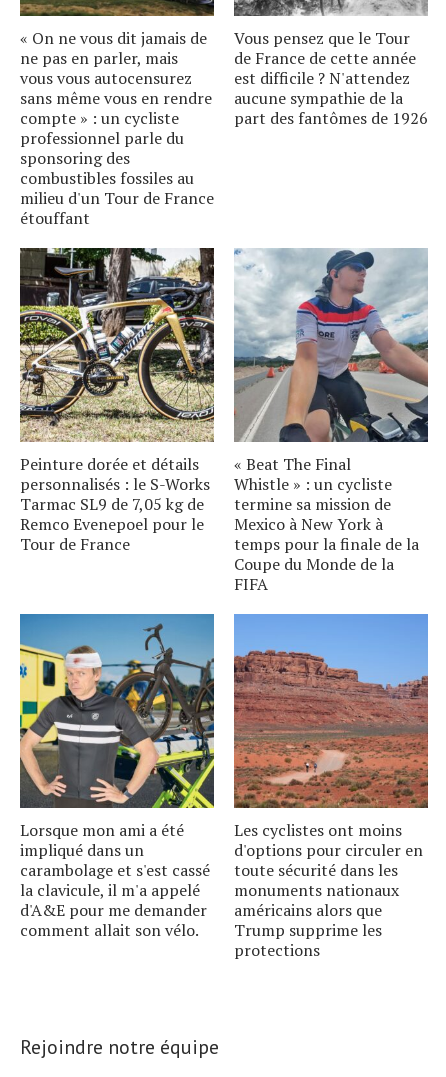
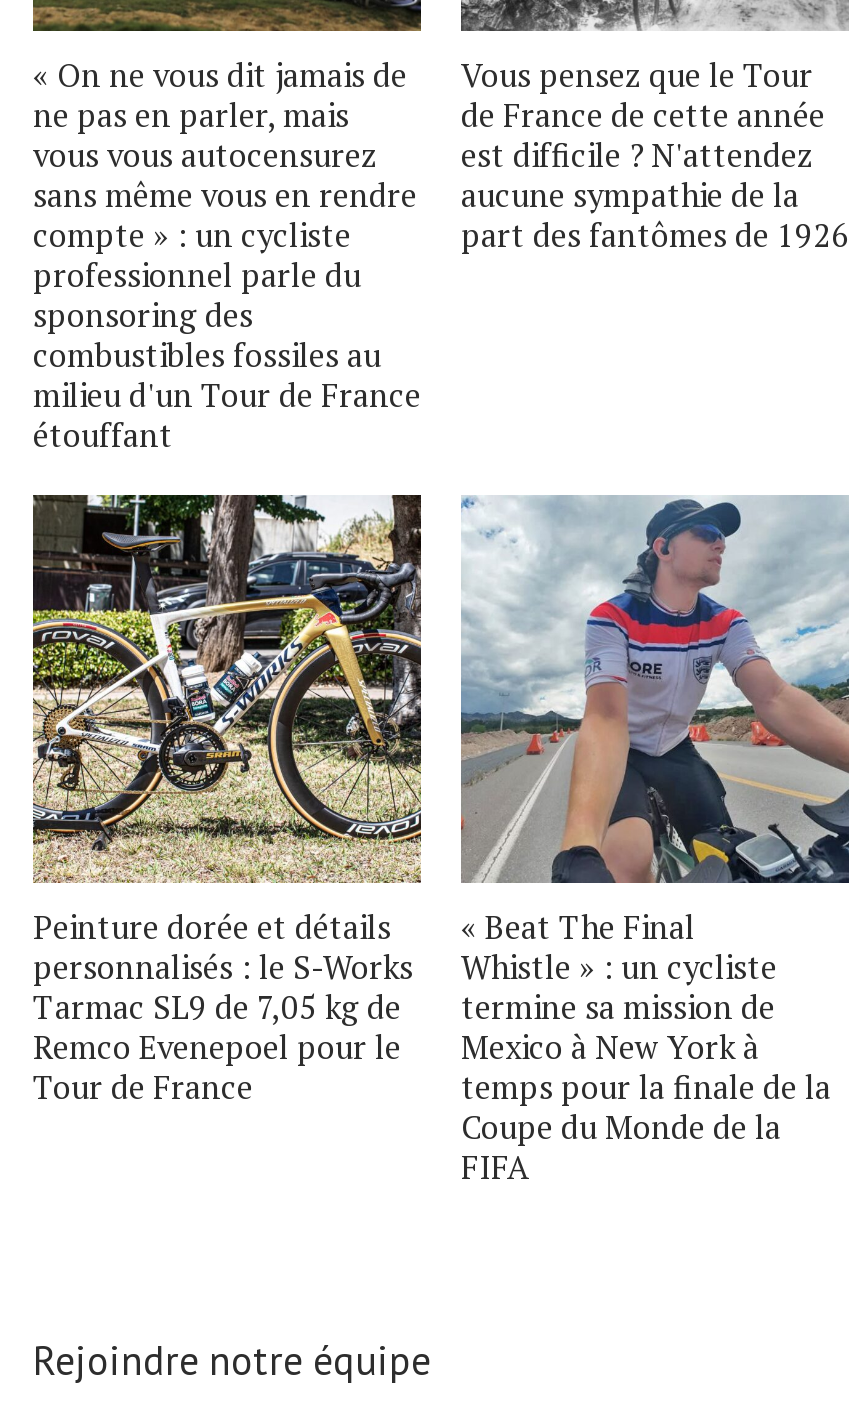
- [image]
- Lorsque mon ami a été
- impliqué dans un
- carambolage et s'est cassé
- la clavicule, il m'a appelé
- d'A&E pour me demander
- comment allait son vélo.

- [image]
- Les cyclistes ont moins
- d'options pour circuler en
- toute sécurité dans les
- monuments nationaux
- américains alors que
- Trump supprime les
- protections
